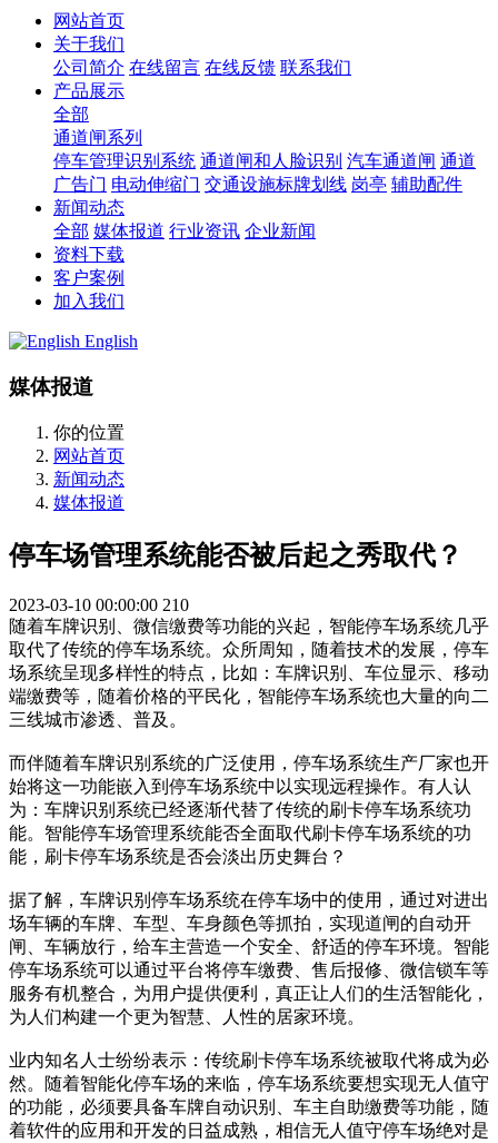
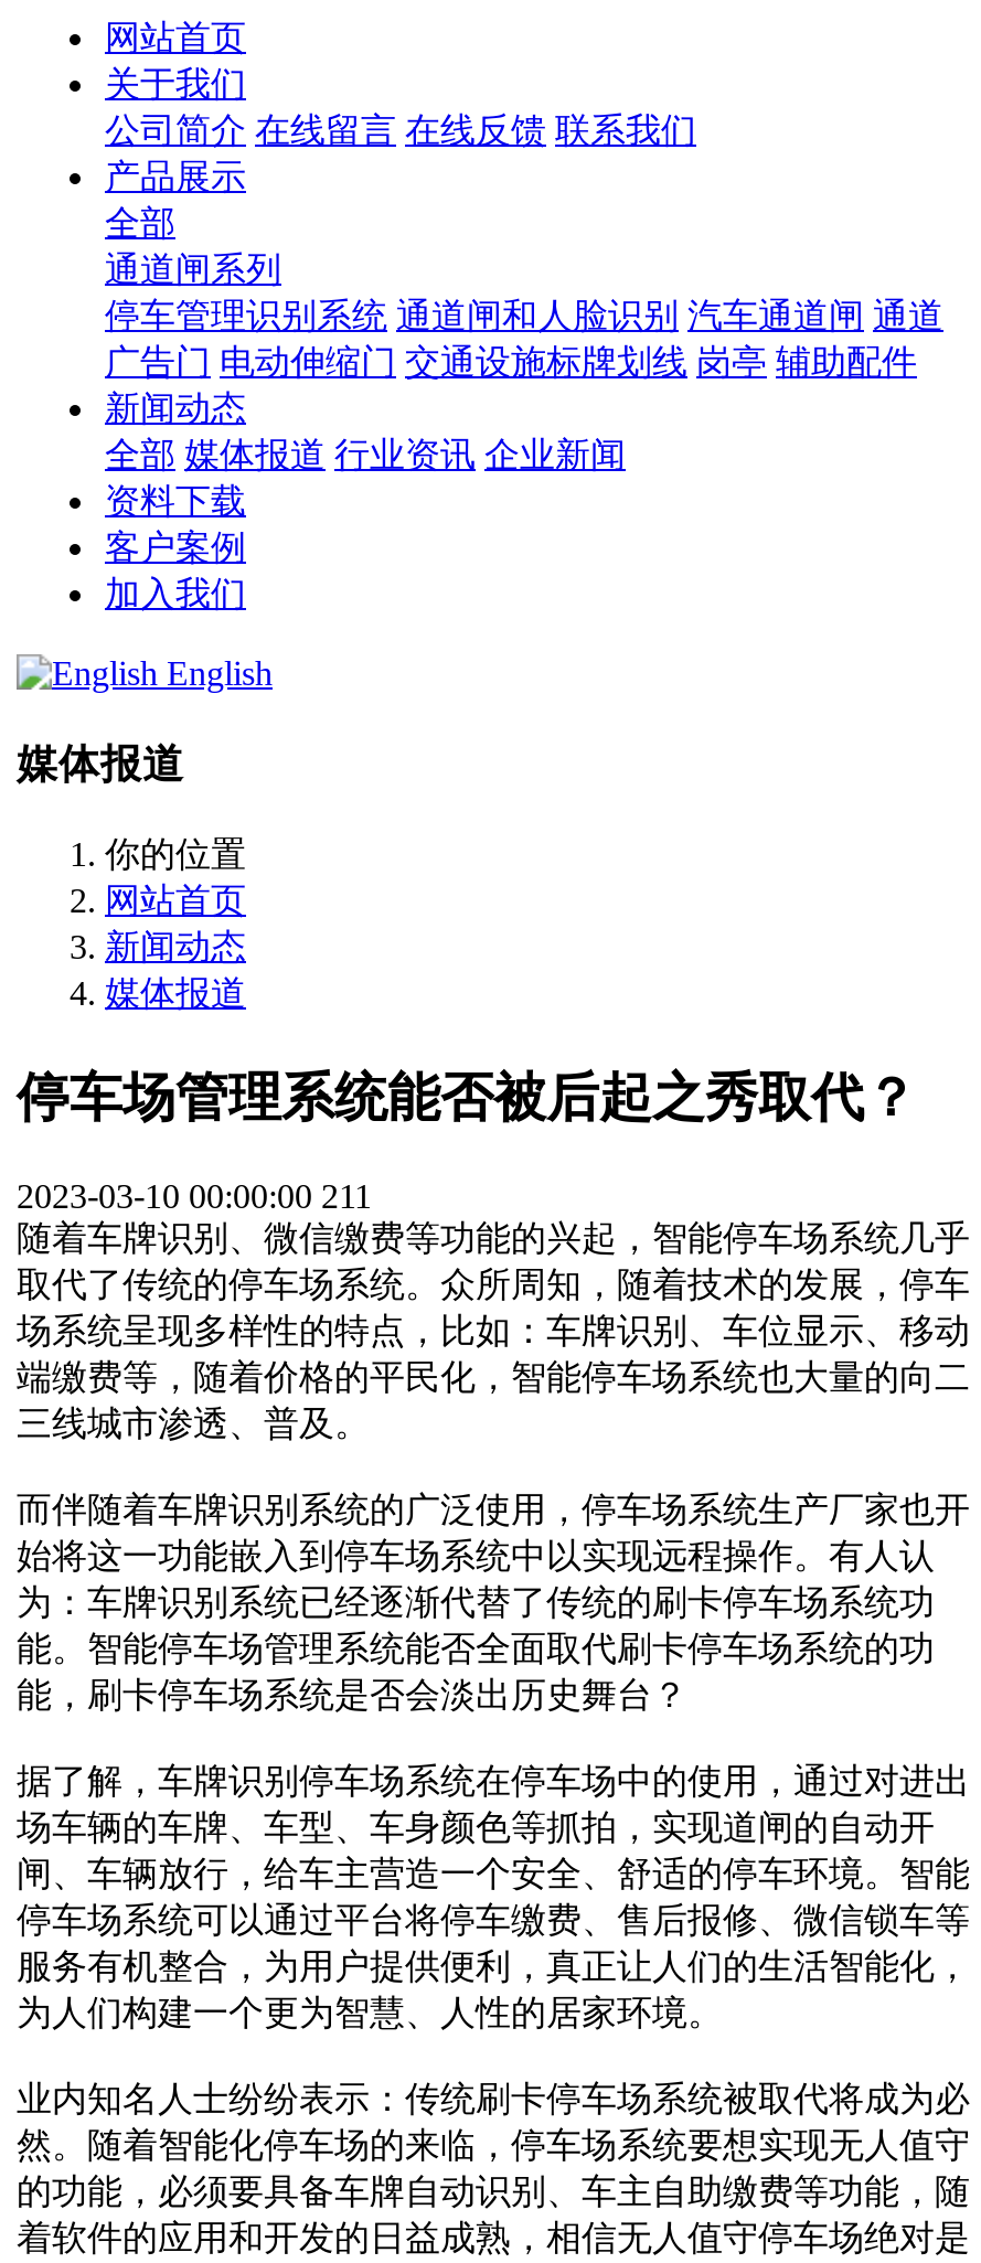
- 2023-03-10 00:00:00 210
+ 2023-03-10 00:00:00 211
